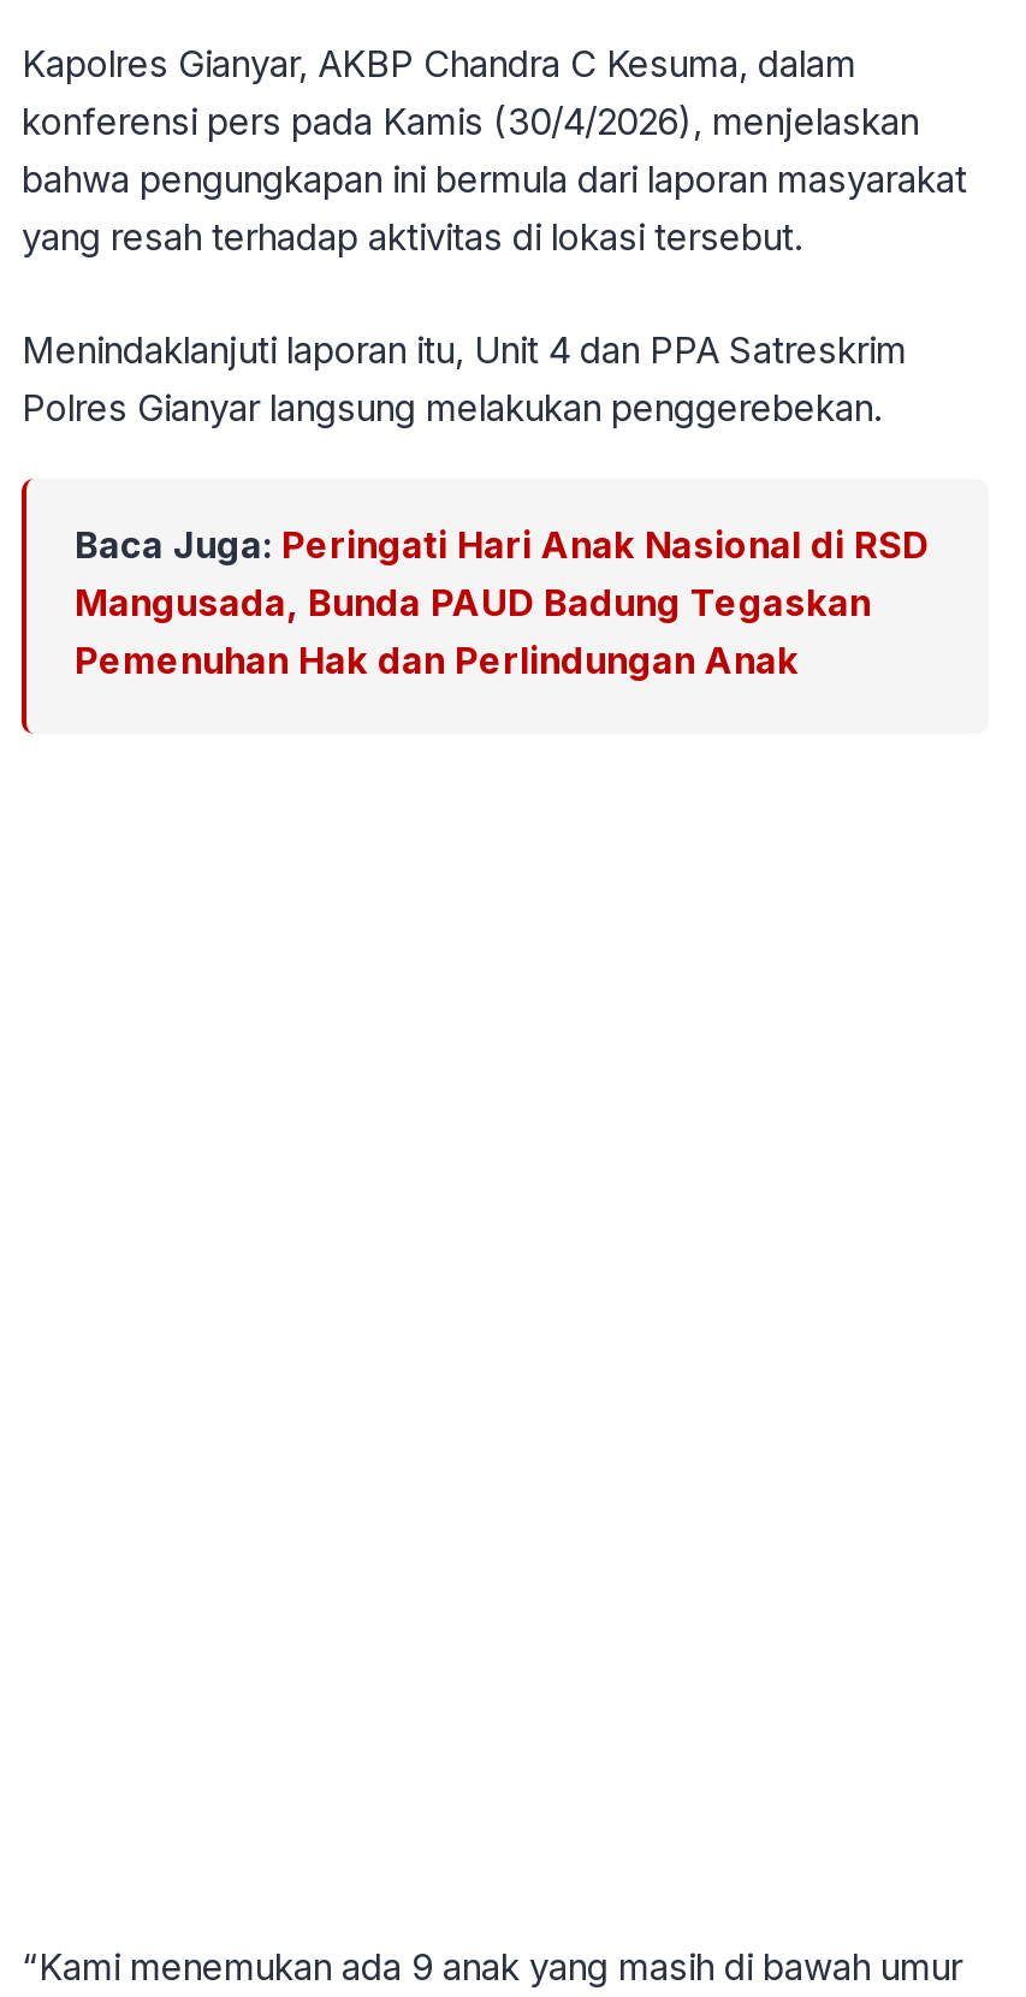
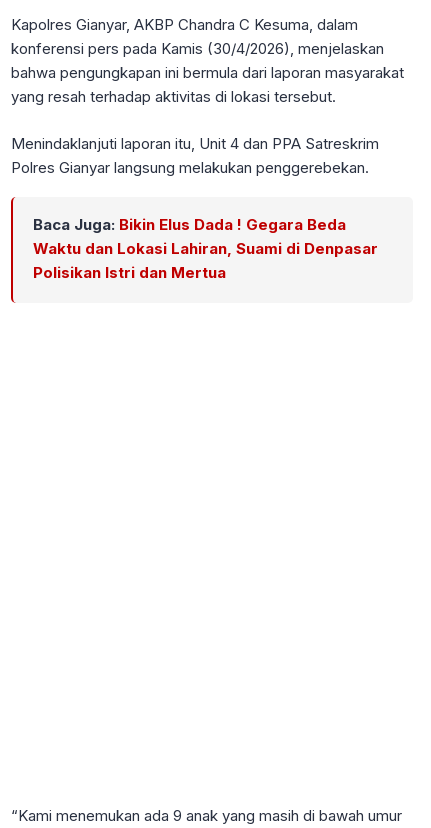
- Baca Juga: Peringati Hari Anak Nasional di RSD
- Mangusada, Bunda PAUD Badung Tegaskan
- Pemenuhan Hak dan Perlindungan Anak
+ Baca Juga: Bikin Elus Dada ! Gegara Beda
+ Waktu dan Lokasi Lahiran, Suami di Denpasar
+ Polisikan Istri dan Mertua
